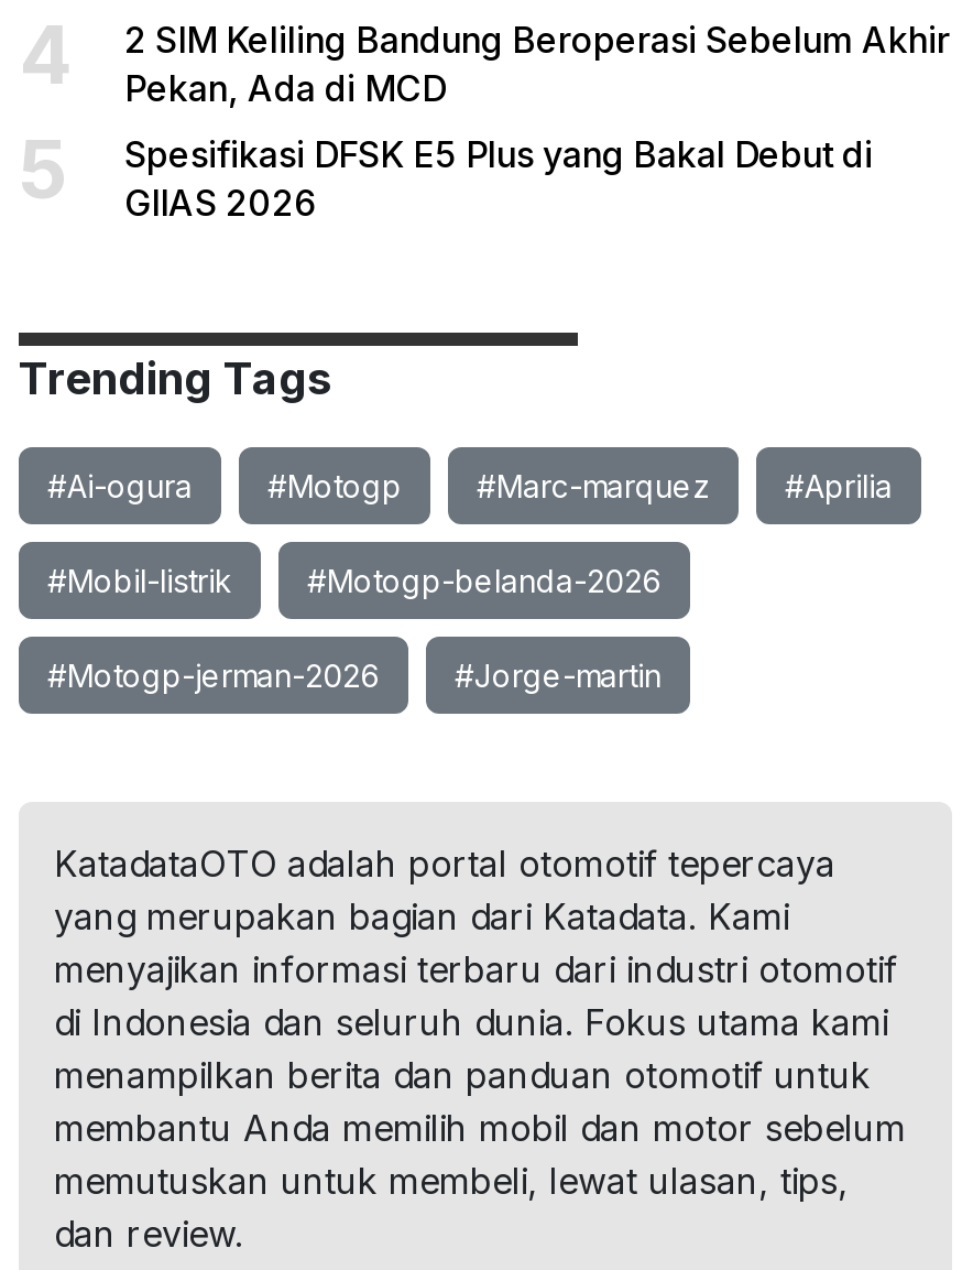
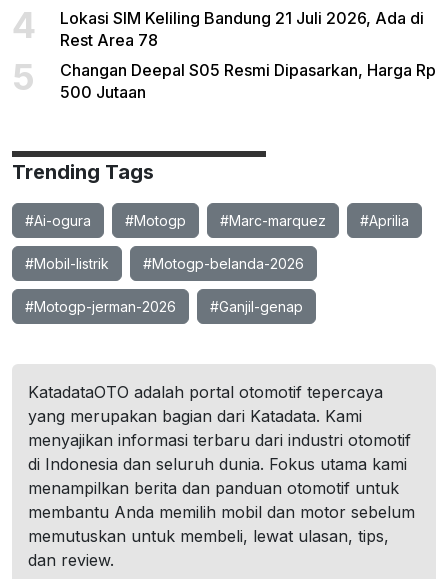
- 2 SIM Keliling Bandung Beroperasi Sebelum Akhir
- Pekan, Ada di MCD
+ Lokasi SIM Keliling Bandung 21 Juli 2026, Ada di
+ Rest Area 78

- Spesifikasi DFSK E5 Plus yang Bakal Debut di
- GIIAS 2026
+ Changan Deepal S05 Resmi Dipasarkan, Harga Rp
+ 500 Jutaan

- #Jorge-martin
+ #Ganjil-genap
